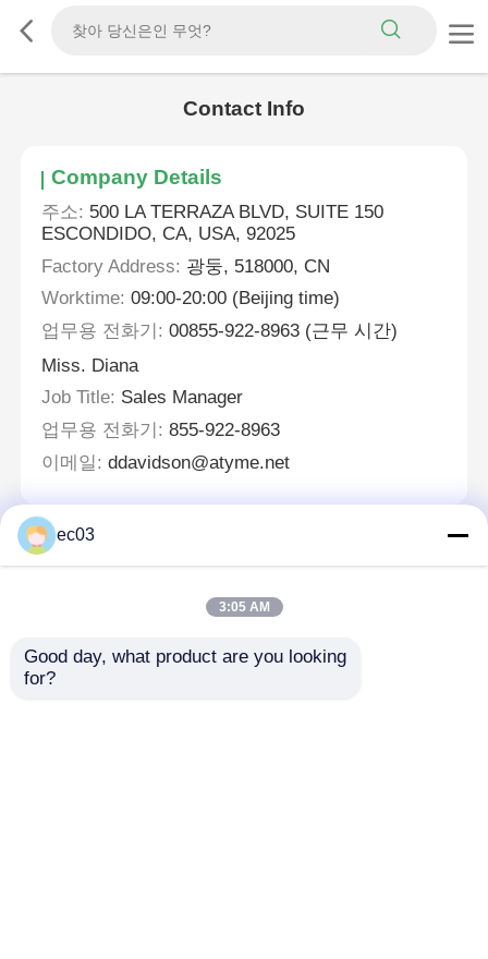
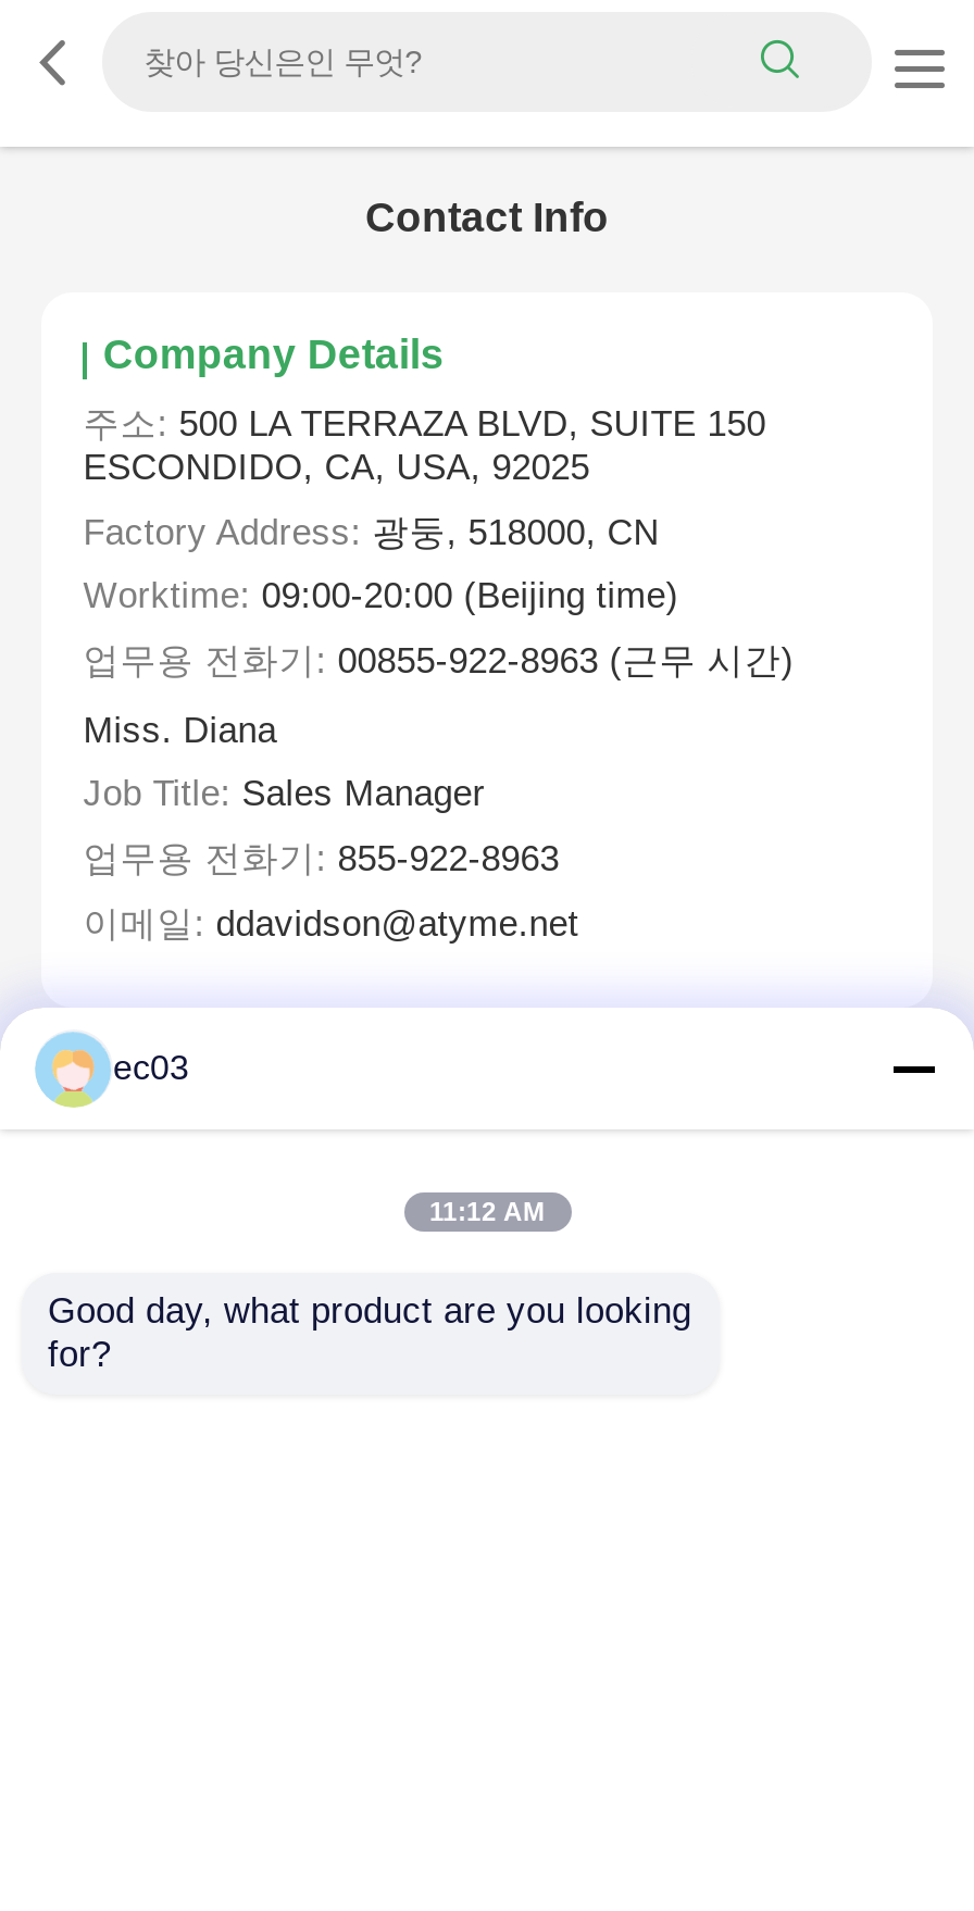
- 3:05 AM
+ 11:12 AM
